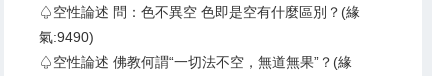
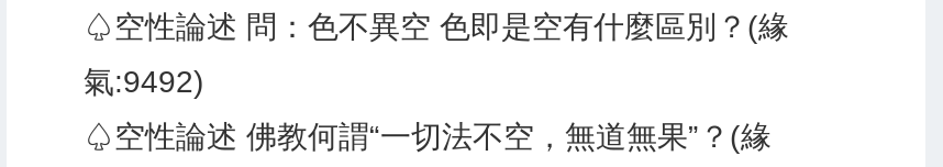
- 氣:9490)
+ 氣:9492)
